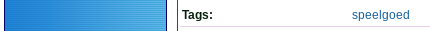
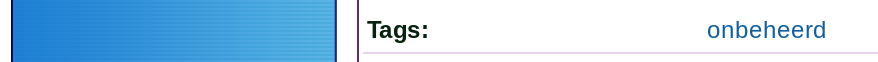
- speelgoed
+ onbeheerd
